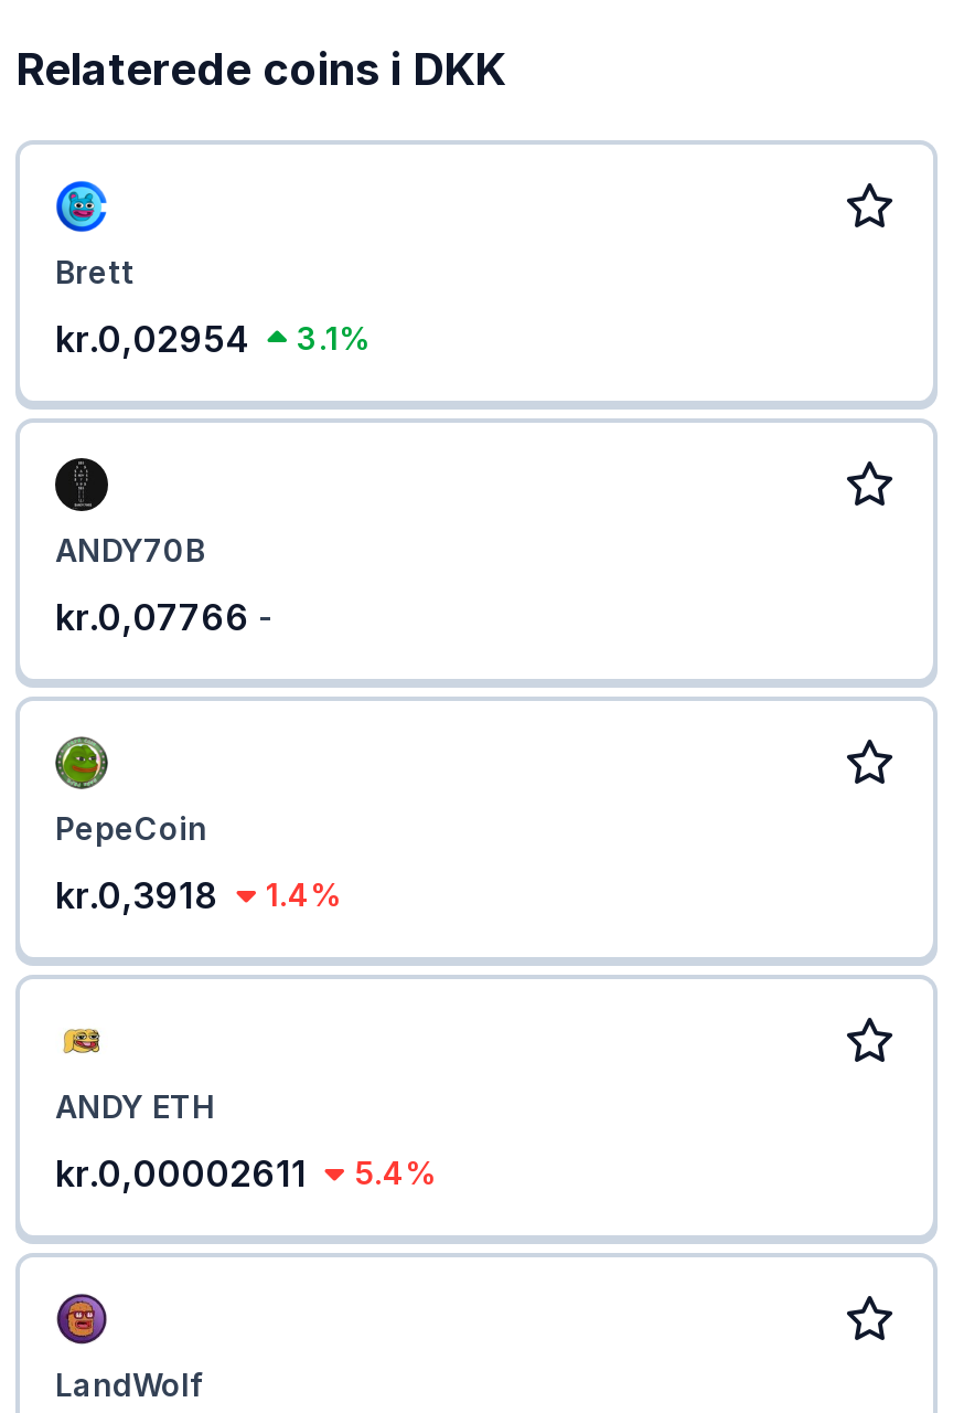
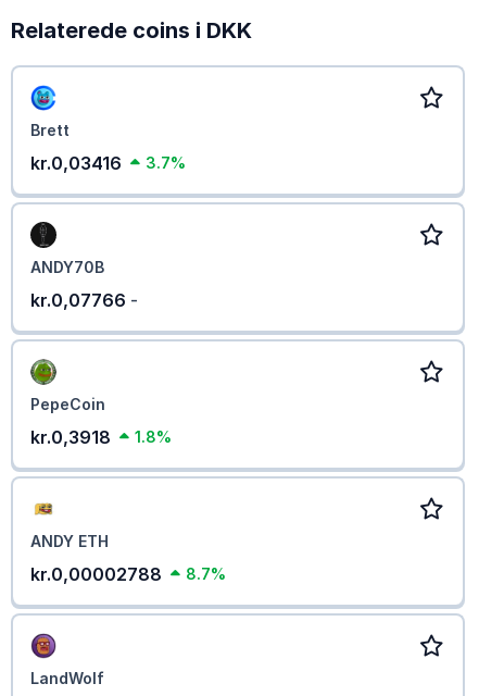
- kr.0,02954
- 3.1%
+ kr.0,03416
+ 3.7%

- kr.0,3918 1.4%
+ kr.0,3918 1.8%

- kr.0,00002611
- 5.4%
+ kr.0,00002788
+ 8.7%
